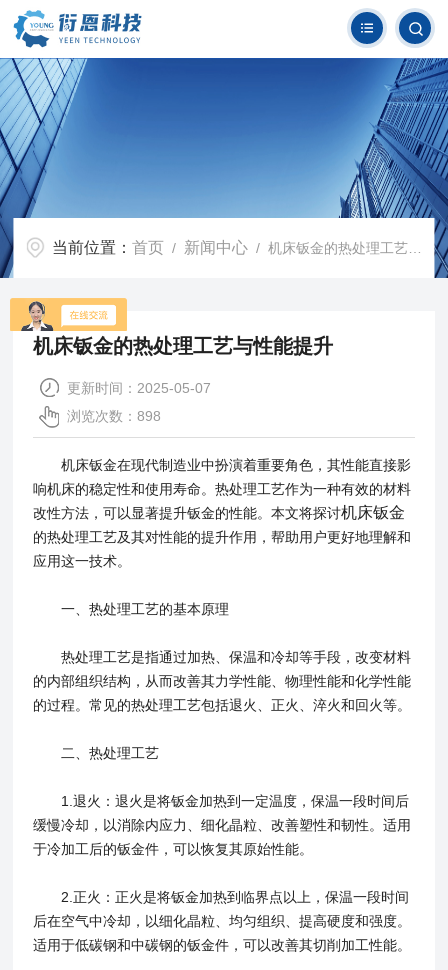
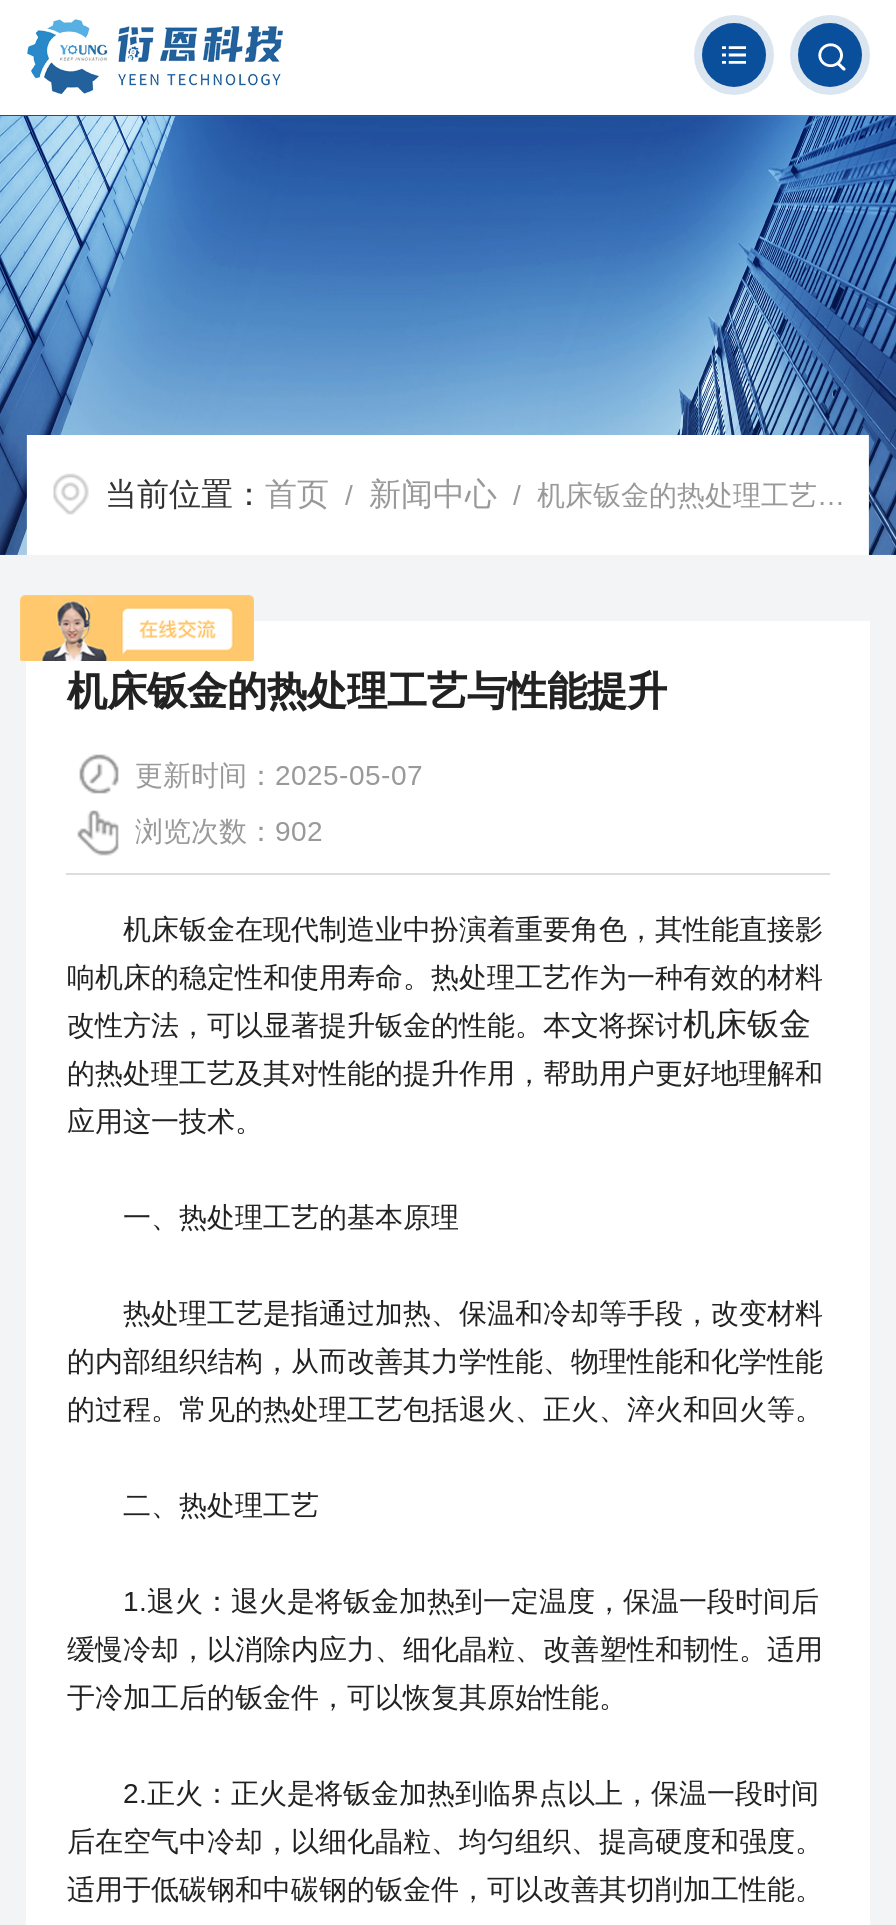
- 浏览次数：898
+ 浏览次数：902
